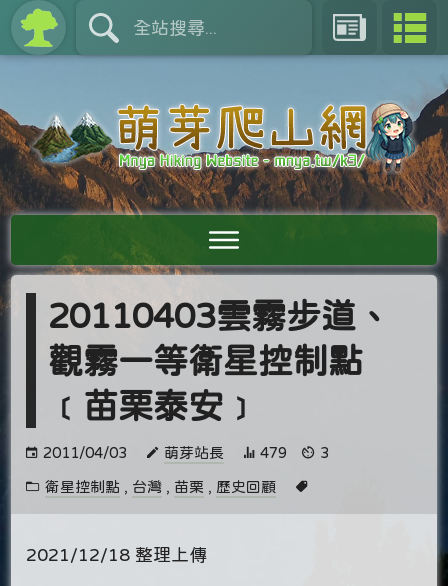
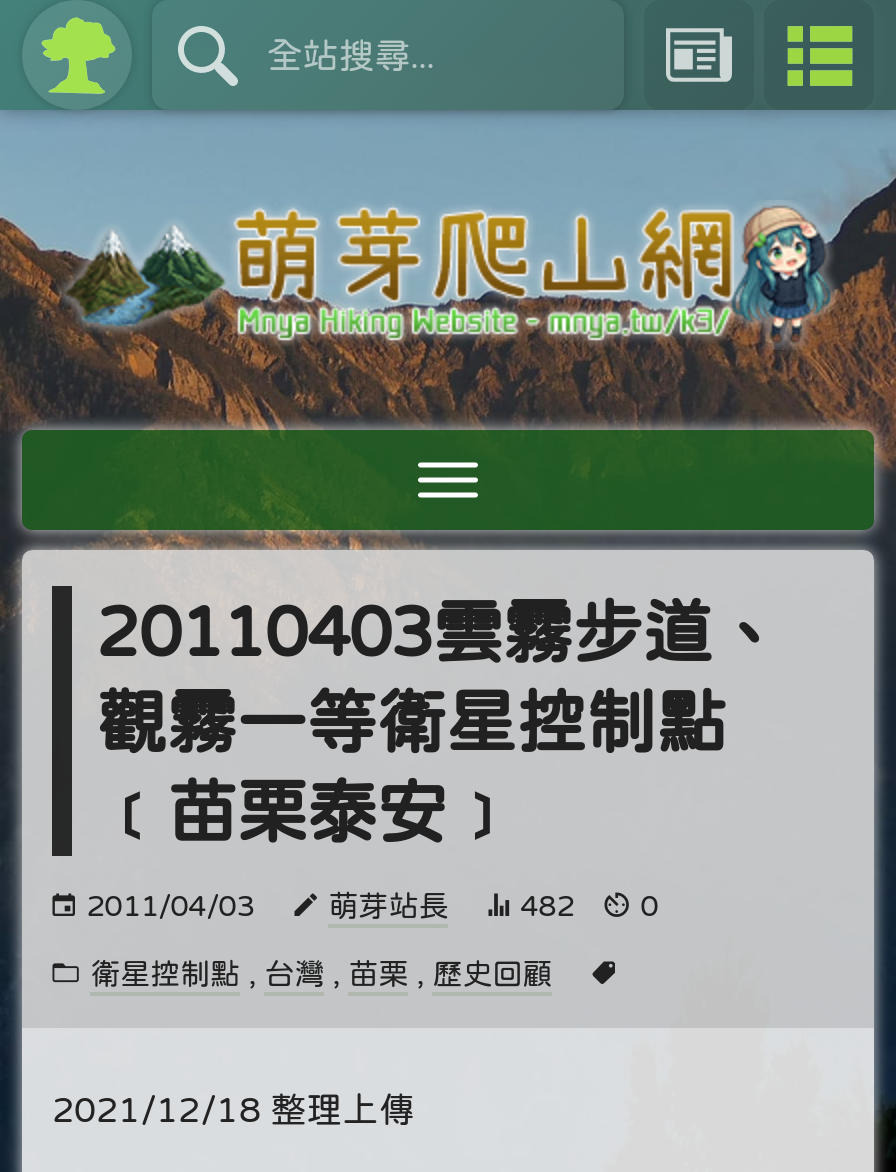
- 479
+ 482

- 3
+ 0
